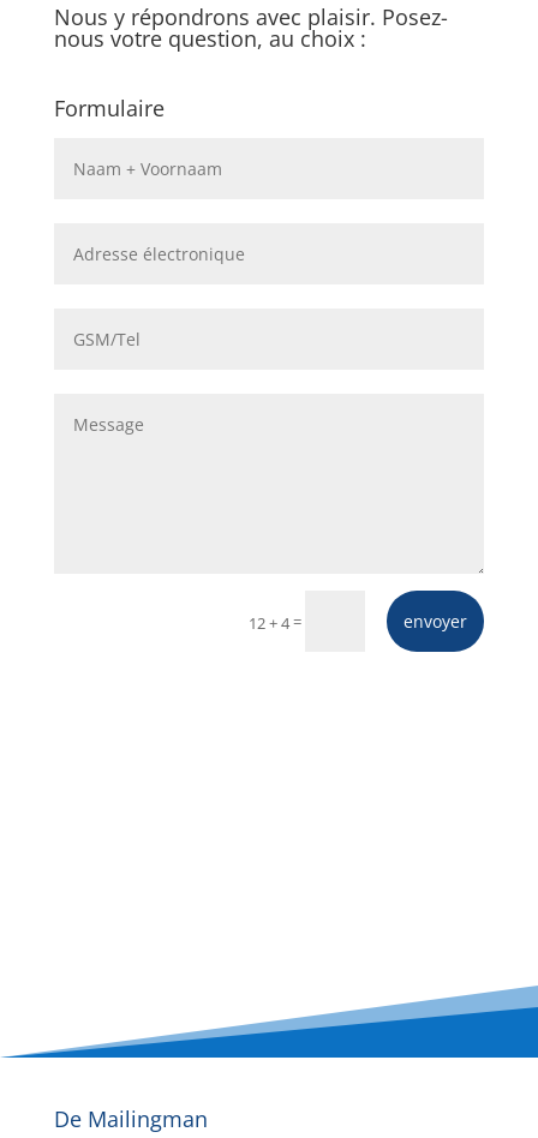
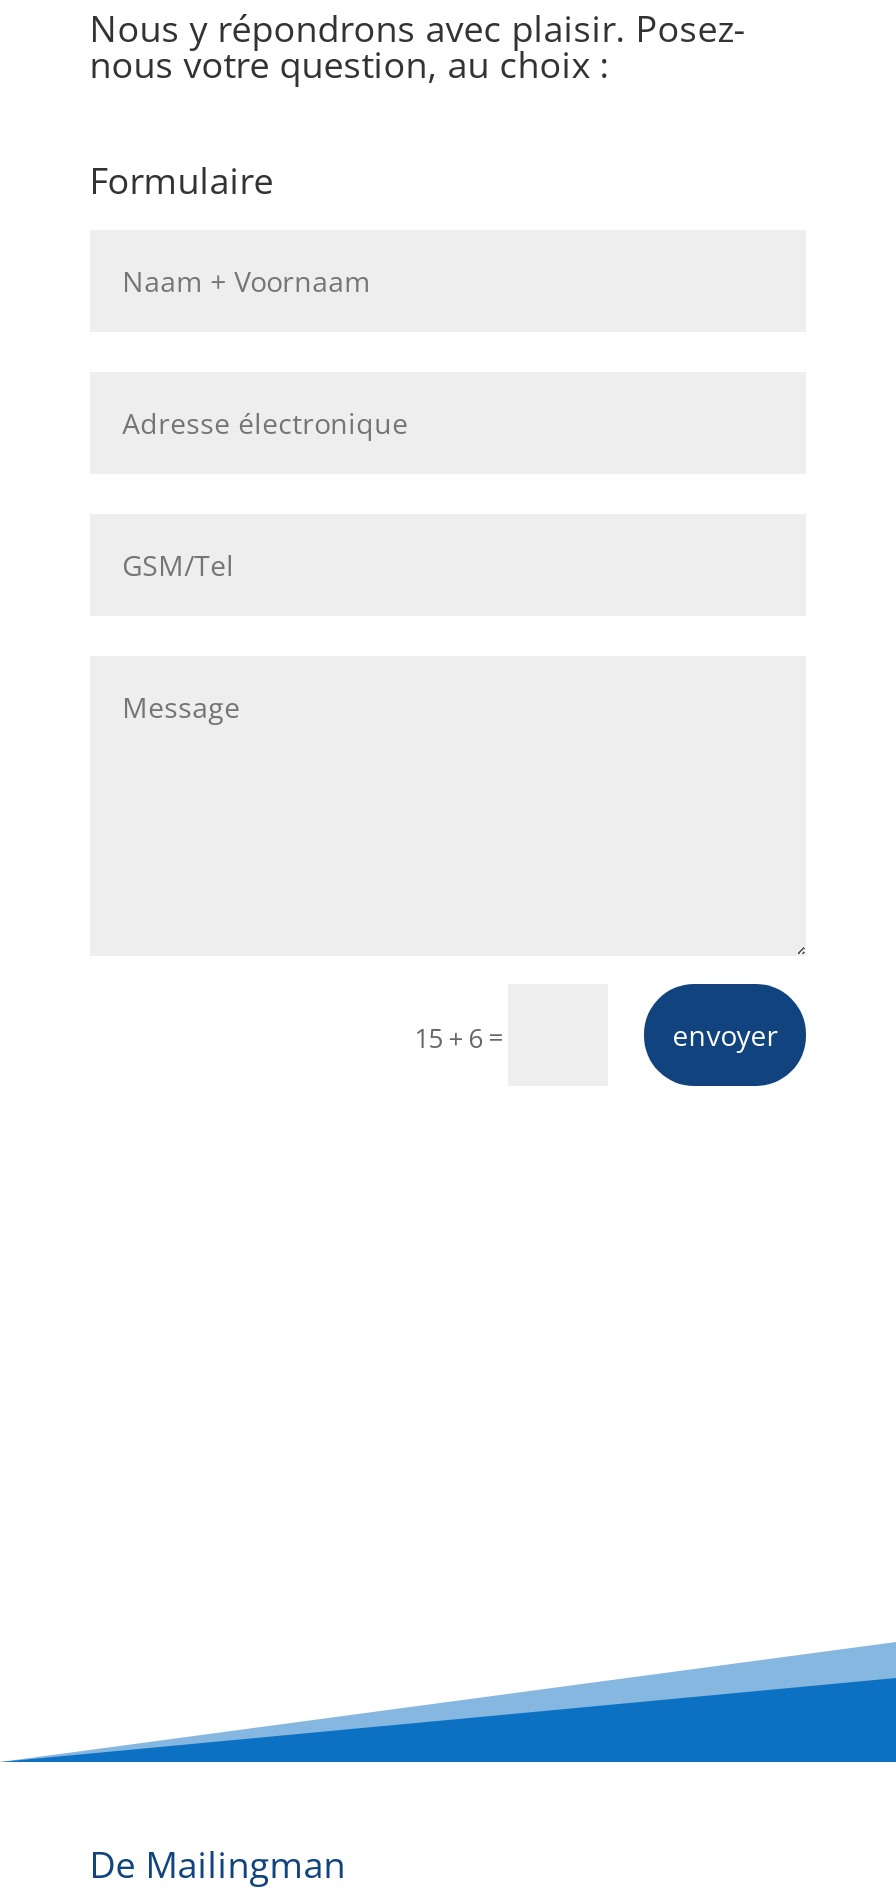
- 12 + 4 =
+ 15 + 6 =
